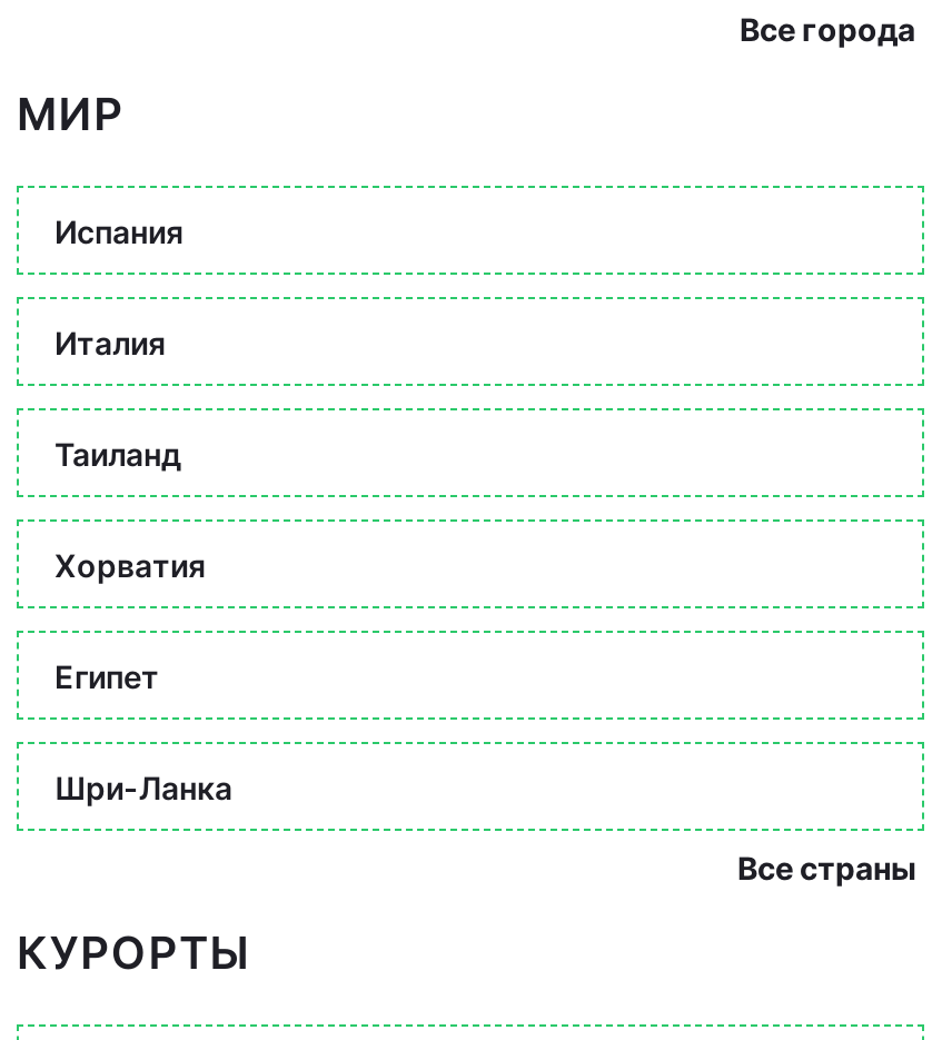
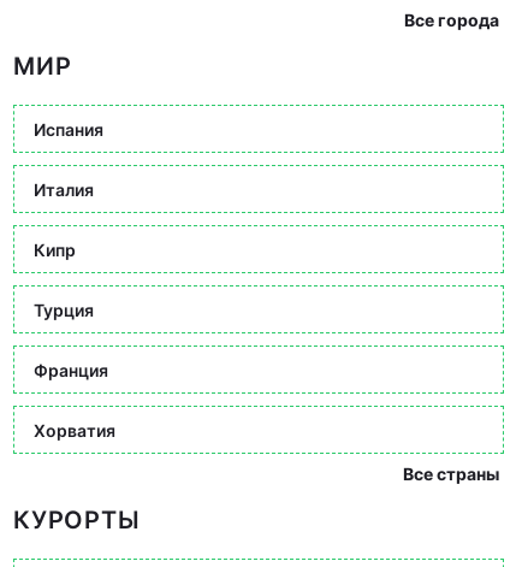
- Таиланд
+ Кипр
+ Турция
+ Франция

moved down: Хорватия

- Египет
- Шри-Ланка
